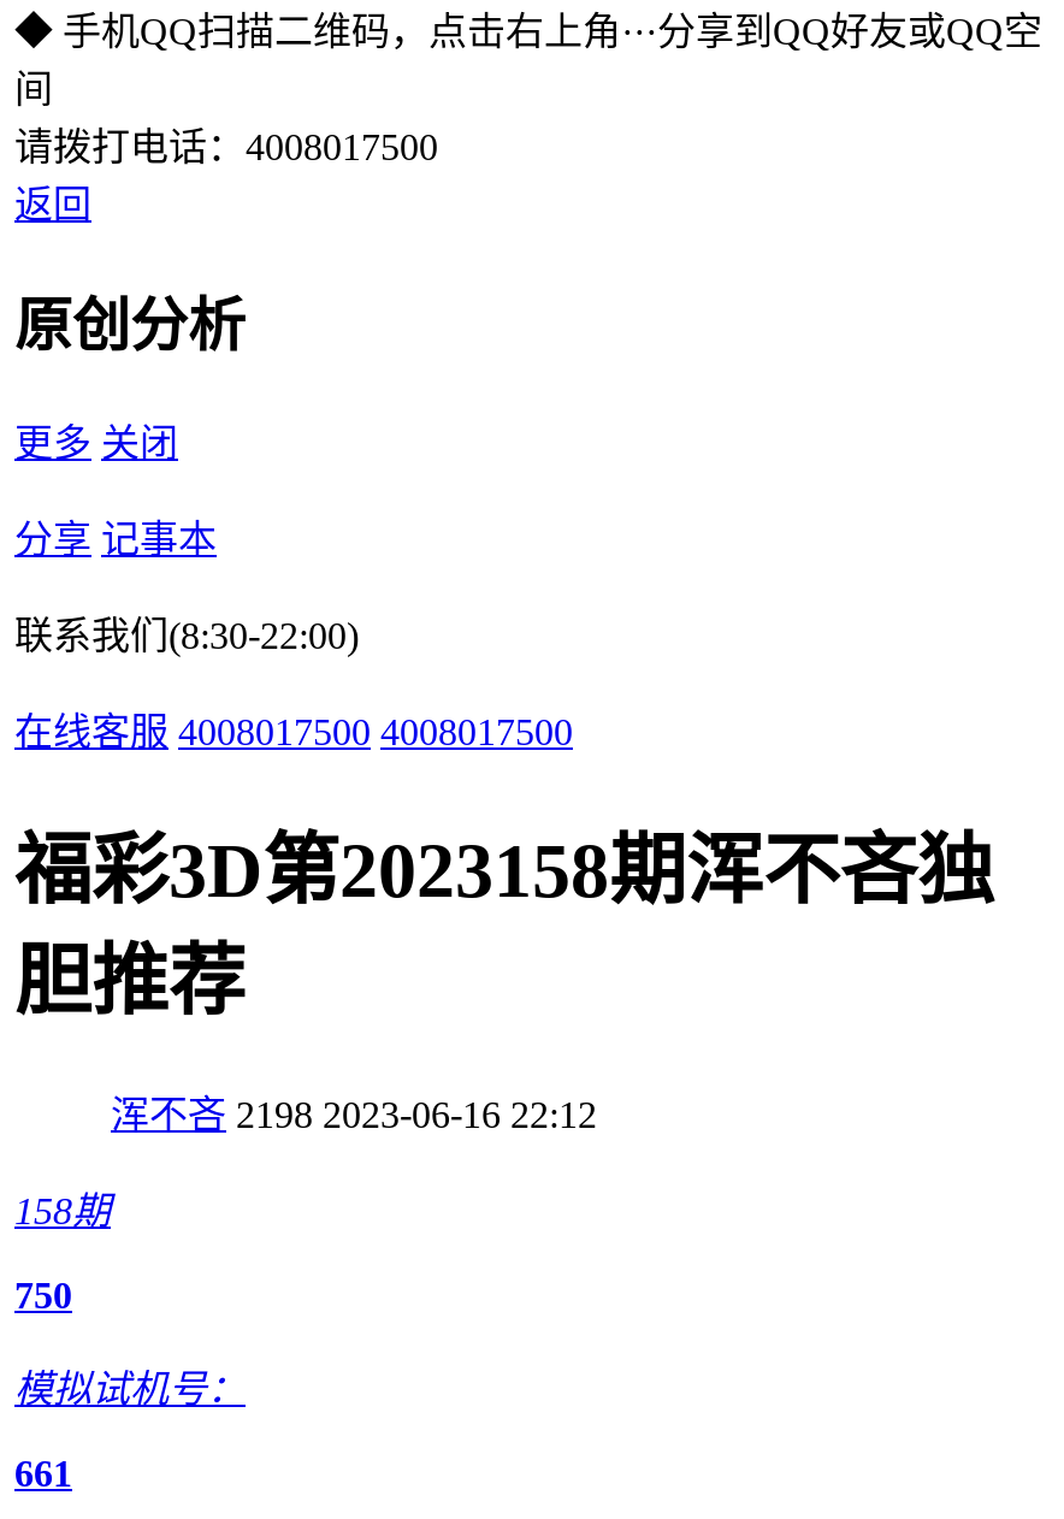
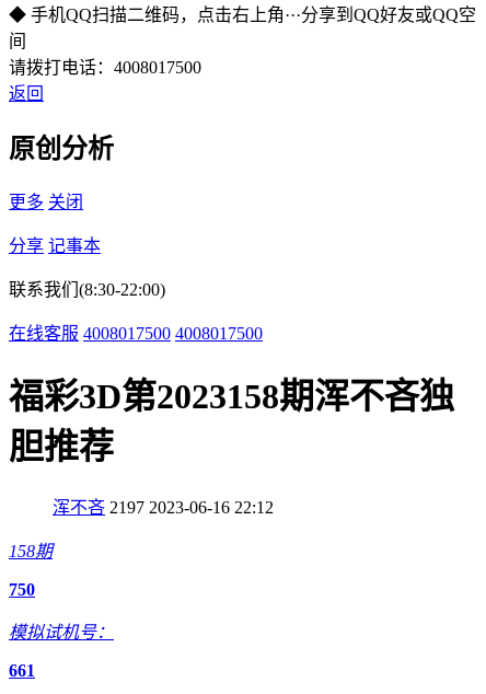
- 浑不吝 2198 2023-06-16 22:12
+ 浑不吝 2197 2023-06-16 22:12
